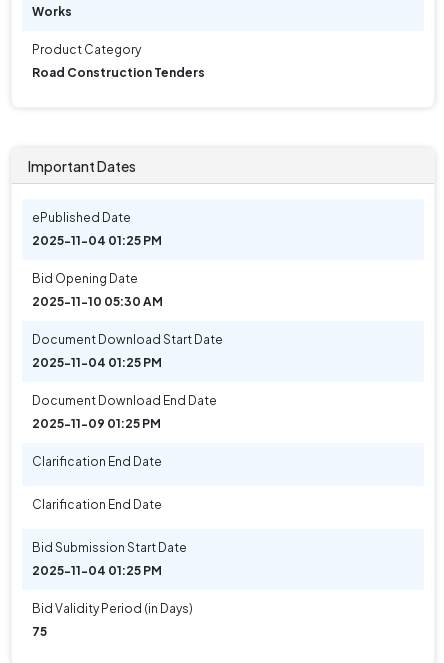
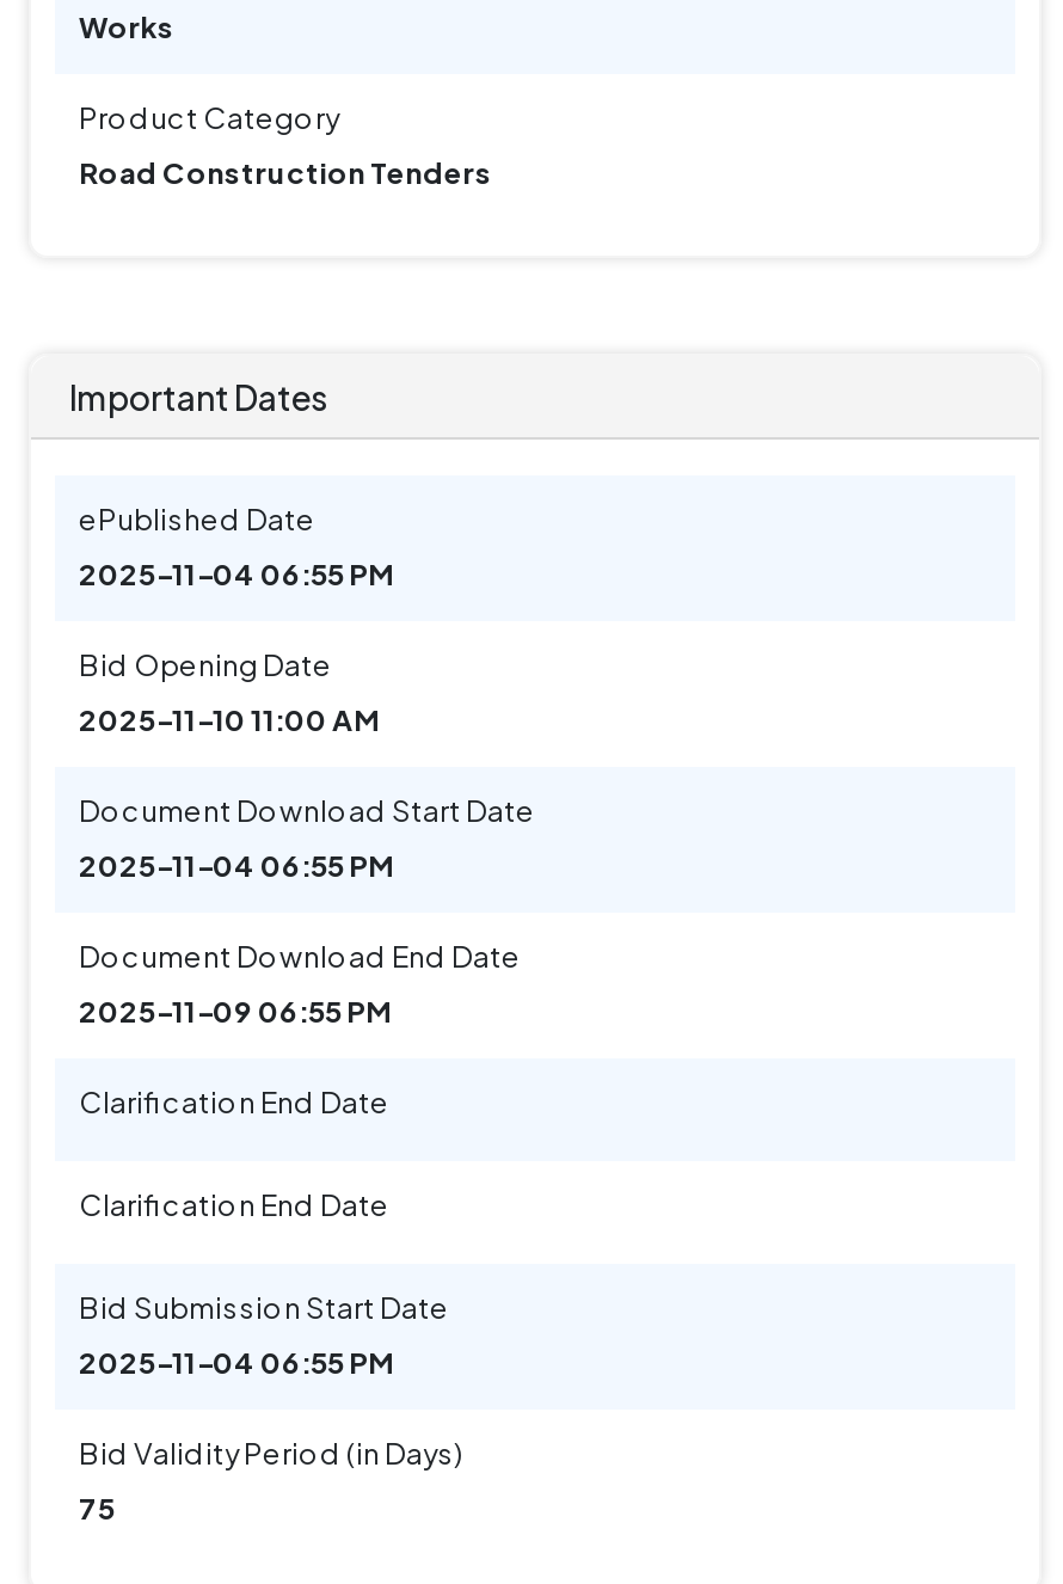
- 2025-11-04 01:25 PM
+ 2025-11-04 06:55 PM

- 2025-11-10 05:30 AM
+ 2025-11-10 11:00 AM

- 2025-11-04 01:25 PM
+ 2025-11-04 06:55 PM

- 2025-11-09 01:25 PM
+ 2025-11-09 06:55 PM

- 2025-11-04 01:25 PM
+ 2025-11-04 06:55 PM
